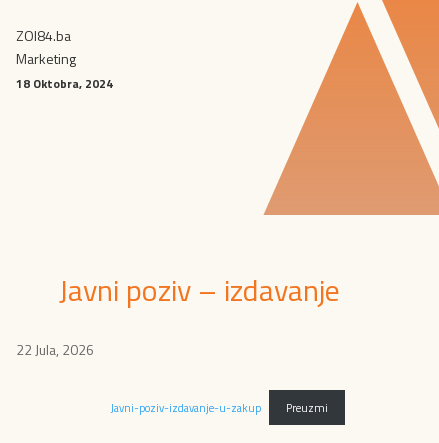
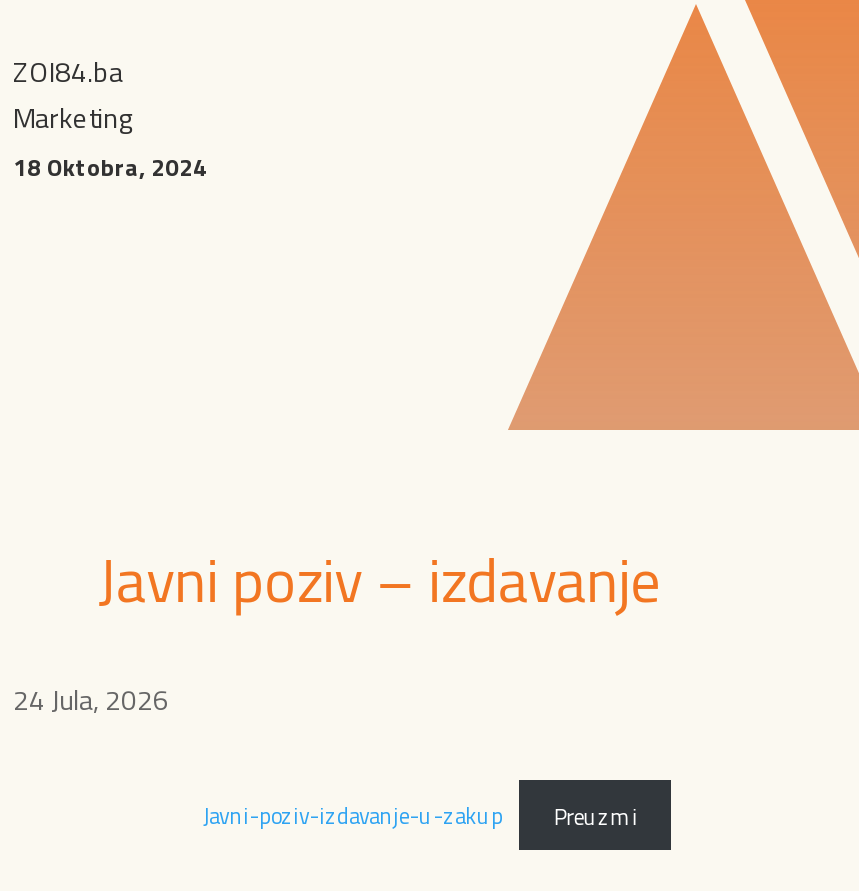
- 22 Jula, 2026
+ 24 Jula, 2026
